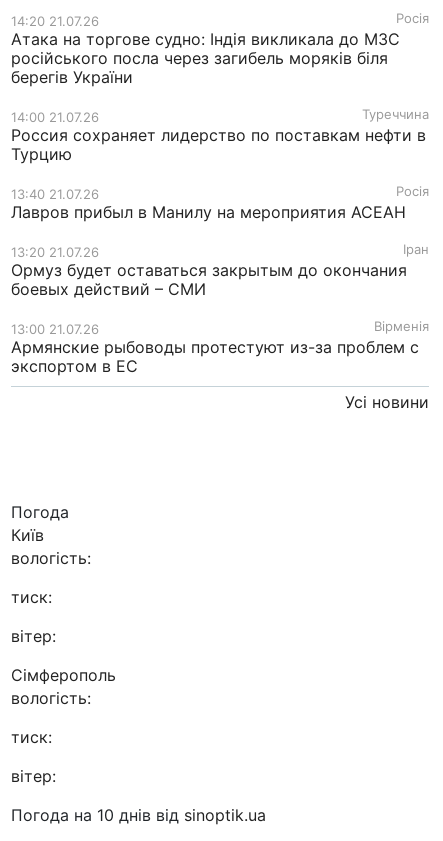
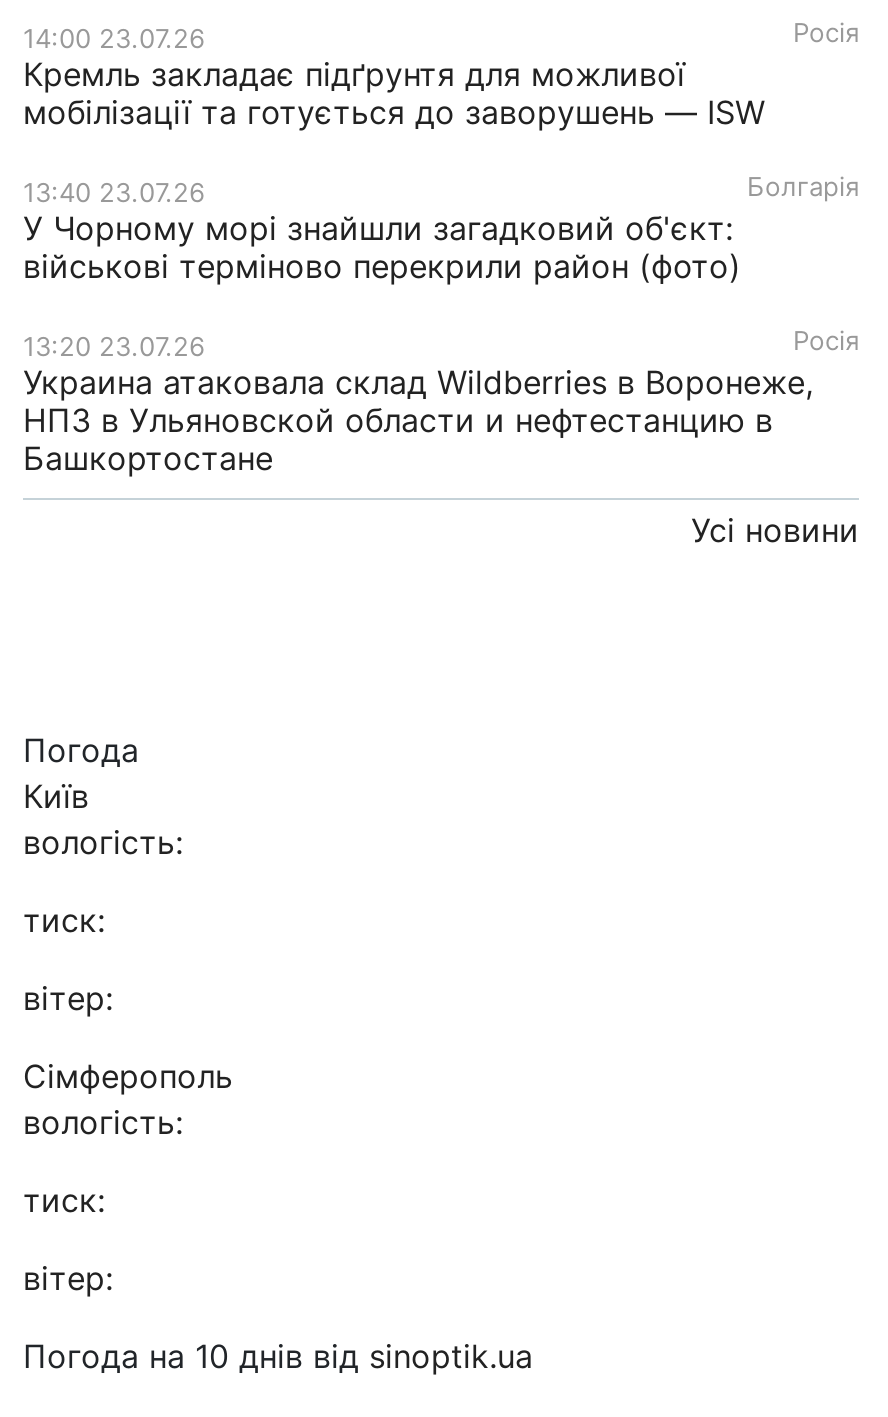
- 14:20 21.07.26
+ 14:00 23.07.26

- Атака на торгове судно: Індія викликала до МЗС
- російського посла через загибель моряків біля
- берегів України
+ Кремль закладає підґрунтя для можливої
+ мобілізації та готується до заворушень — ISW

- 14:00 21.07.26
- Туреччина
- Россия сохраняет лидерство по поставкам нефти в
- Турцию
+ 13:40 23.07.26
+ Болгарія
+ У Чорному морі знайшли загадковий об'єкт:
+ військові терміново перекрили район (фото)

- 13:40 21.07.26
+ 13:20 23.07.26

- Лавров прибыл в Манилу на мероприятия АСЕАН
- 13:20 21.07.26
- Іран
- Ормуз будет оставаться закрытым до окончания
- боевых действий – СМИ
- 13:00 21.07.26
- Вірменія
- Армянские рыбоводы протестуют из-за проблем с
- экспортом в ЕС
+ Украина атаковала склад Wildberries в Воронеже,
+ НПЗ в Ульяновской области и нефтестанцию в
+ Башкортостане
